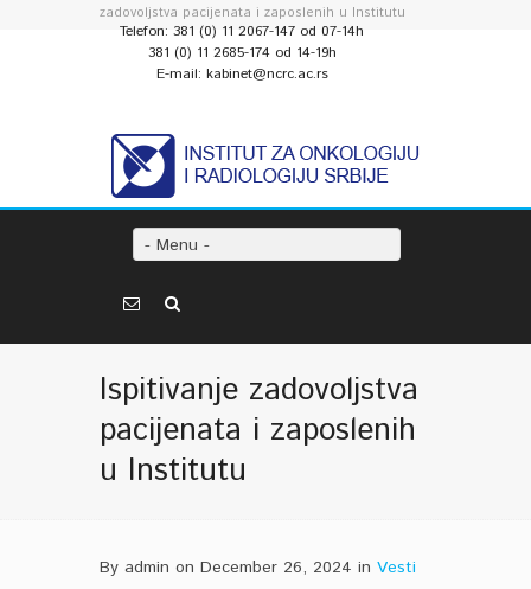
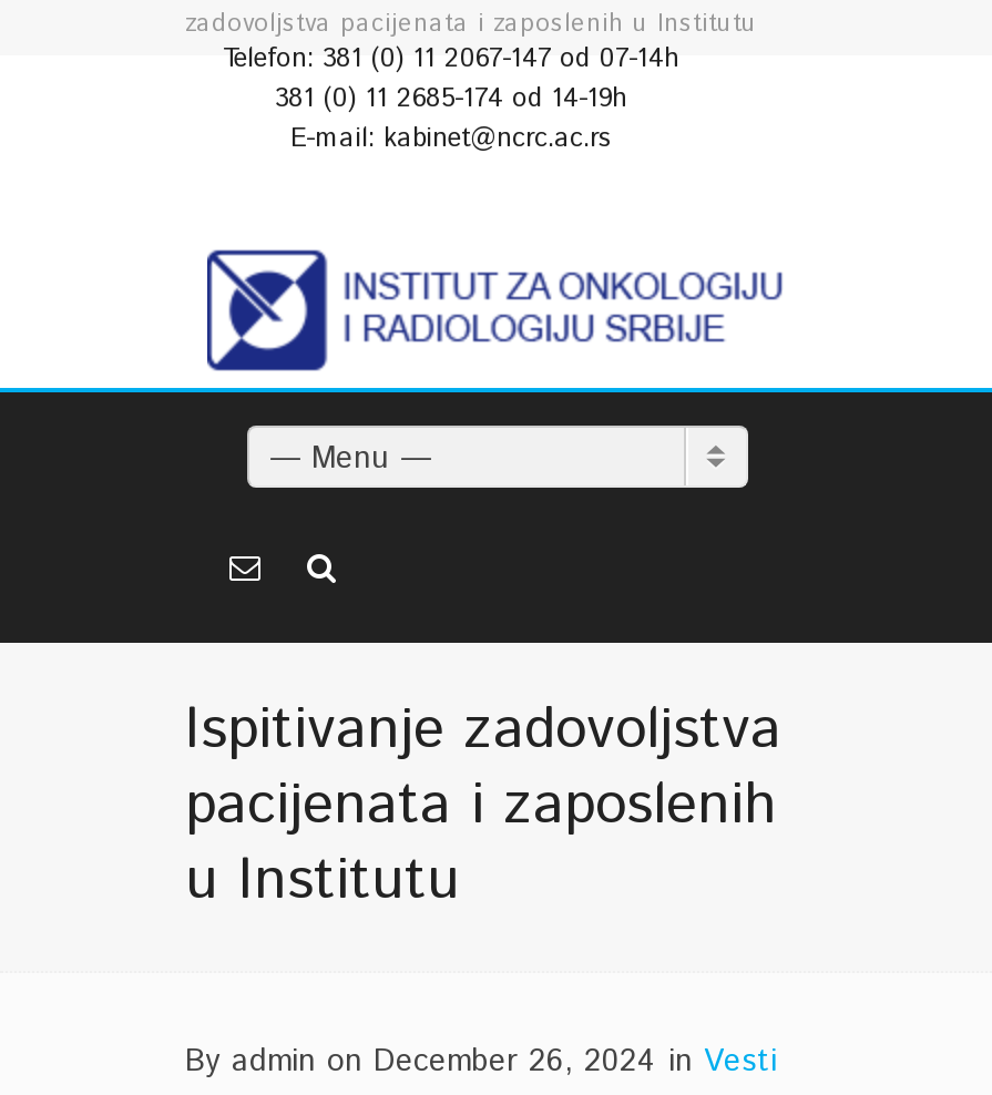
- - Menu -
+ — Menu —
